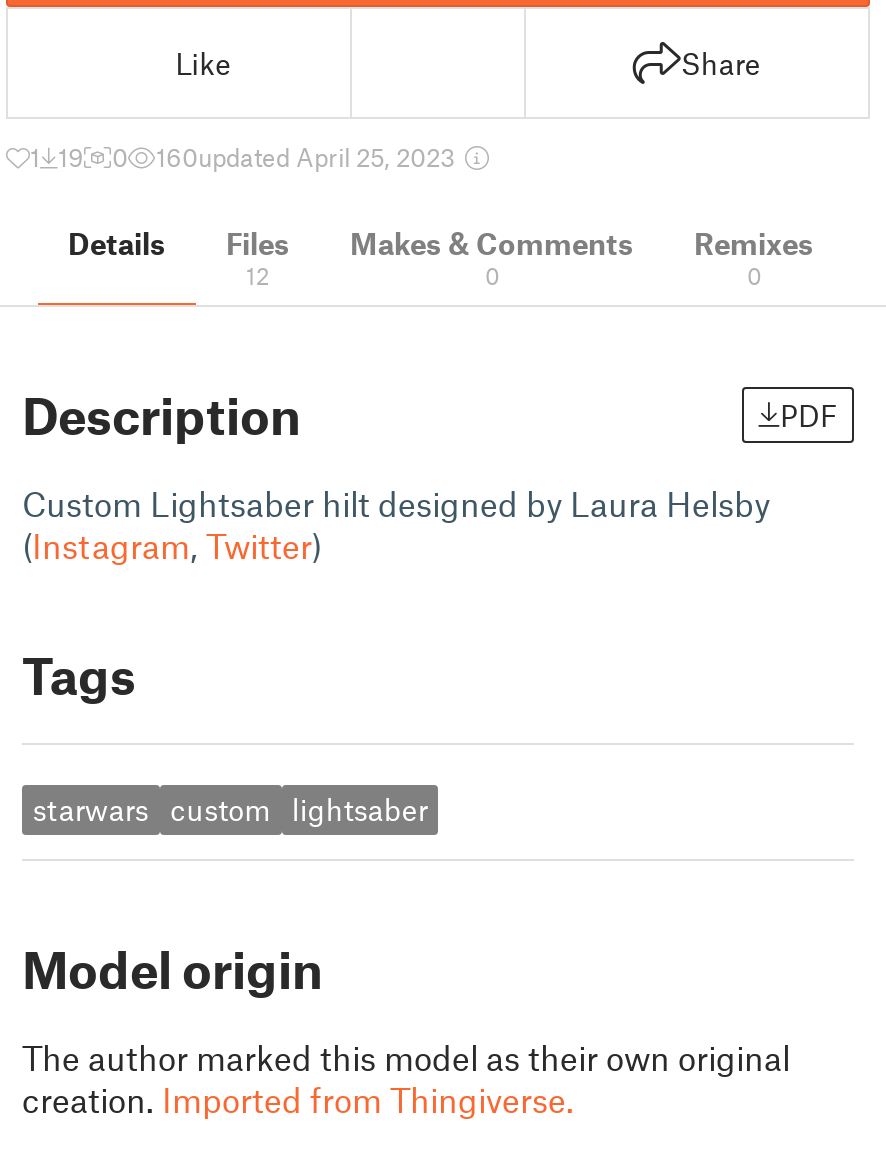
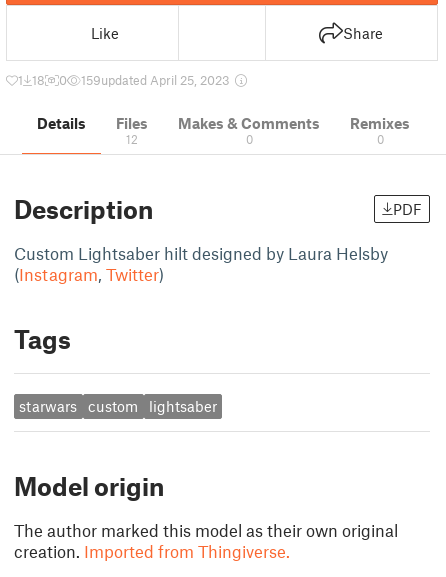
- 1 19
+ 1 18

- 160updated April 25, 2023
+ 159updated April 25, 2023
